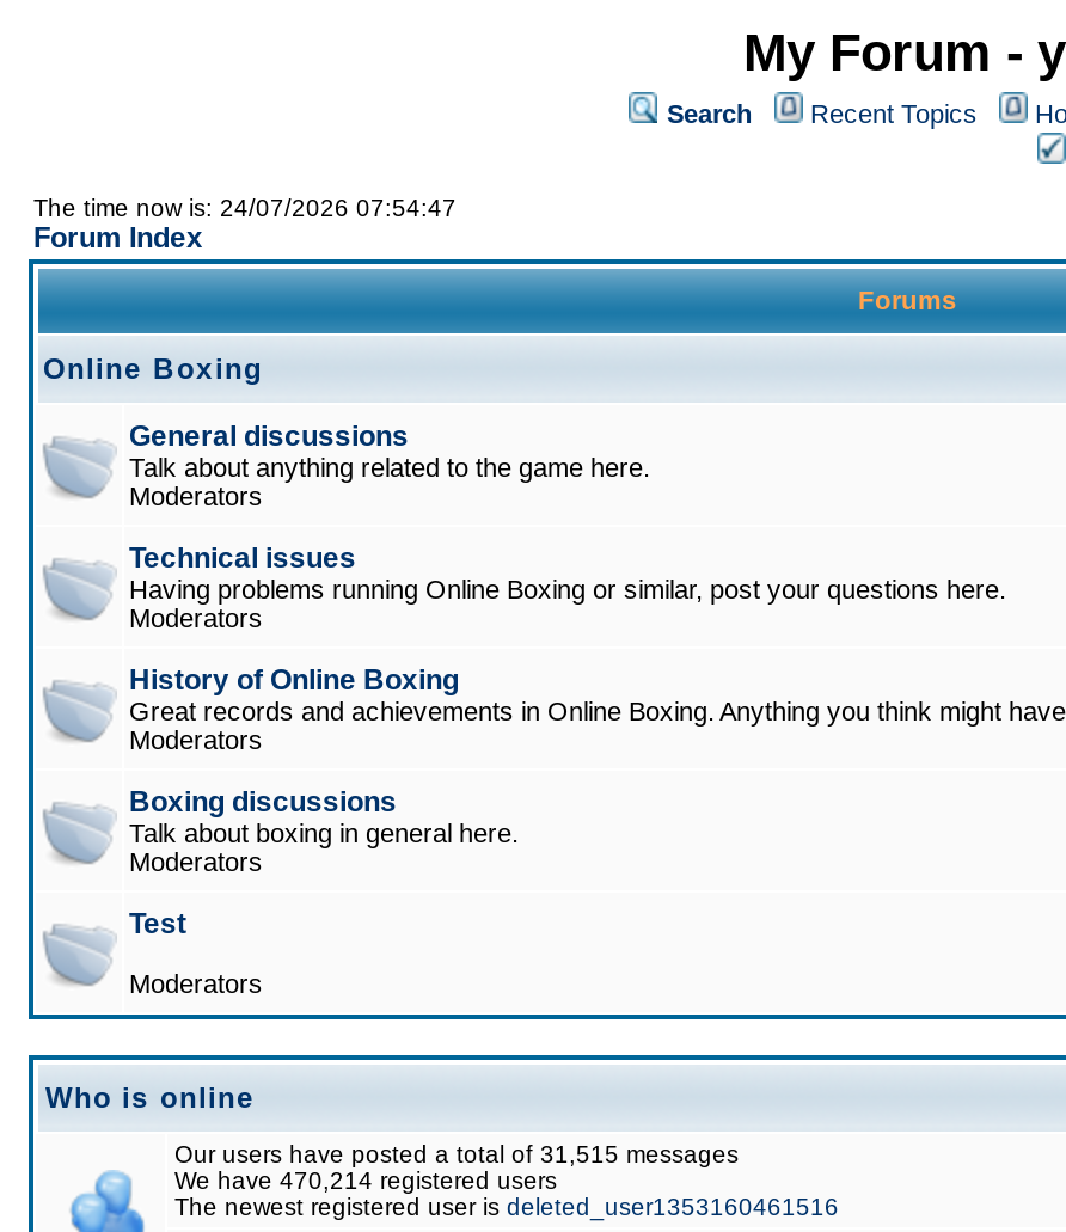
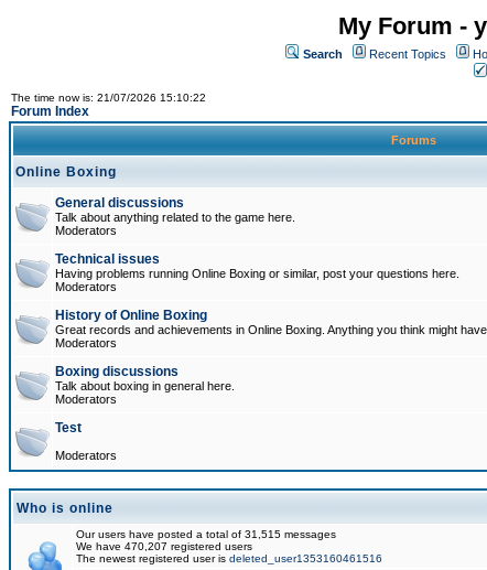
- The time now is: 24/07/2026 07:54:47
+ The time now is: 21/07/2026 15:10:22

- We have 470,214 registered users
+ We have 470,207 registered users
